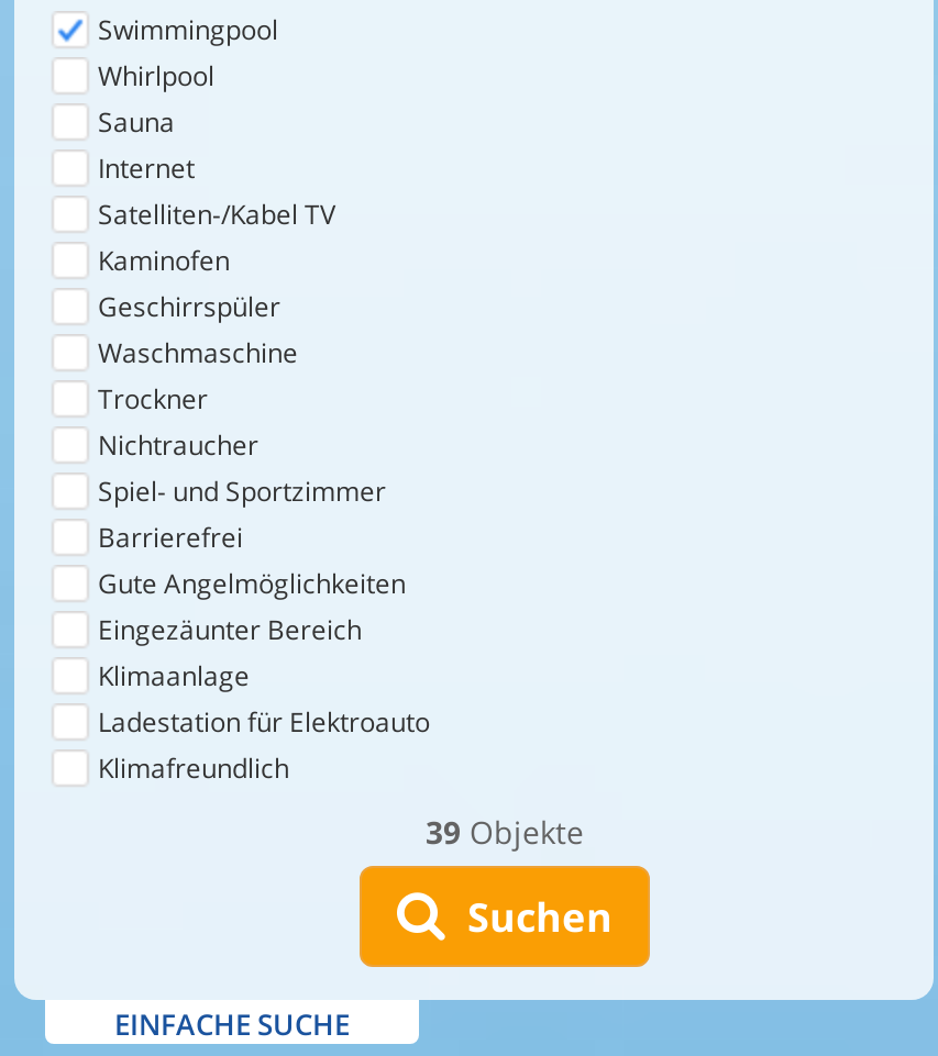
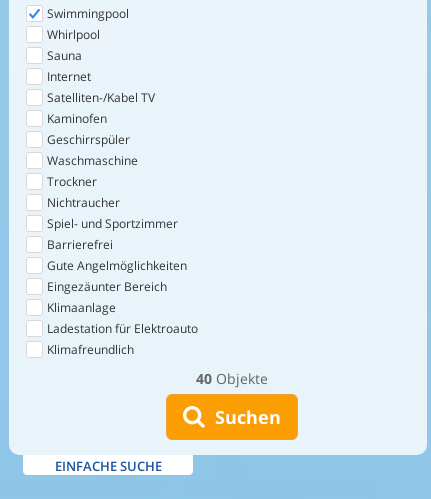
- 39 Objekte
+ 40 Objekte
